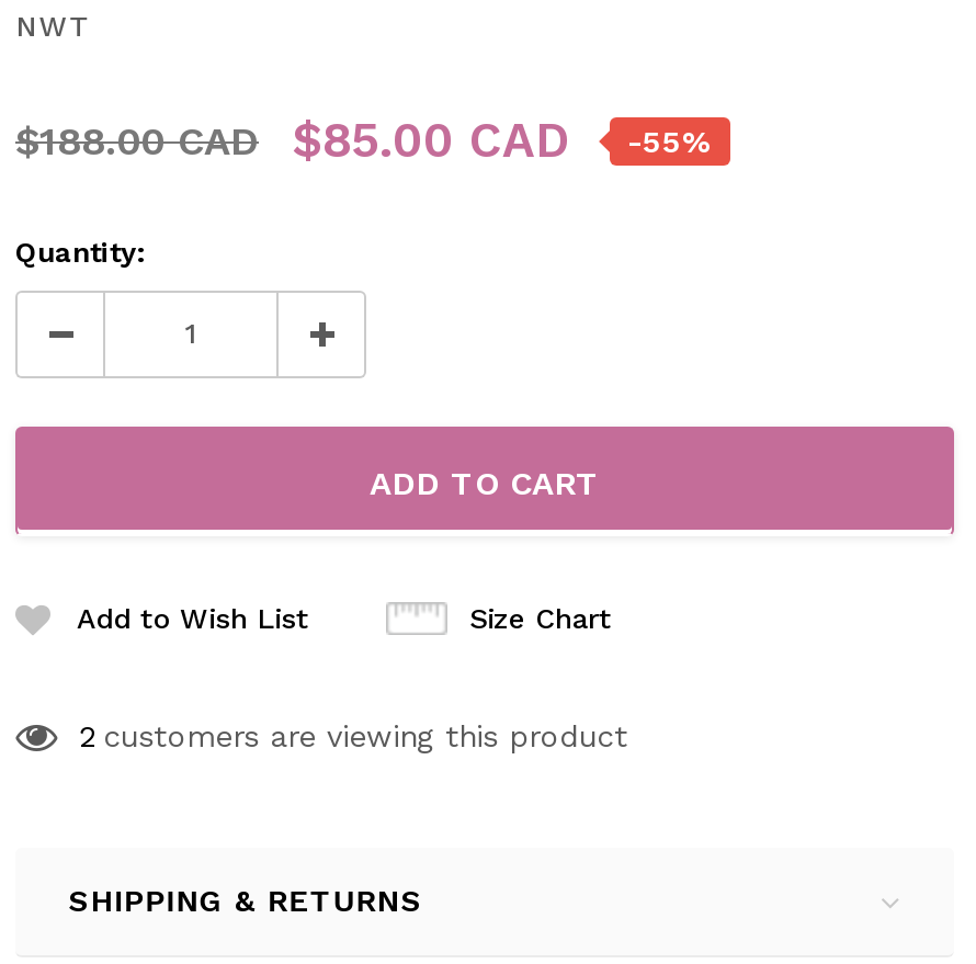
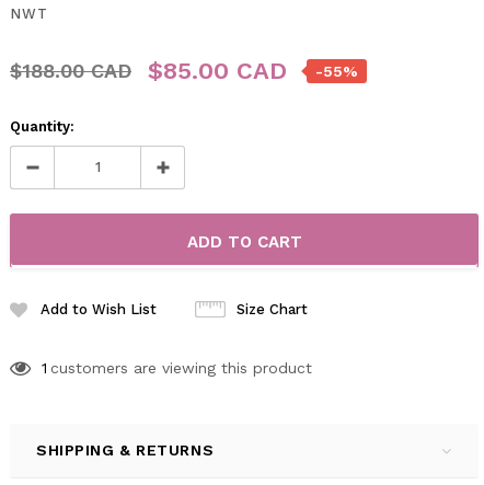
- 2 customers are viewing this product
+ 1 customers are viewing this product
